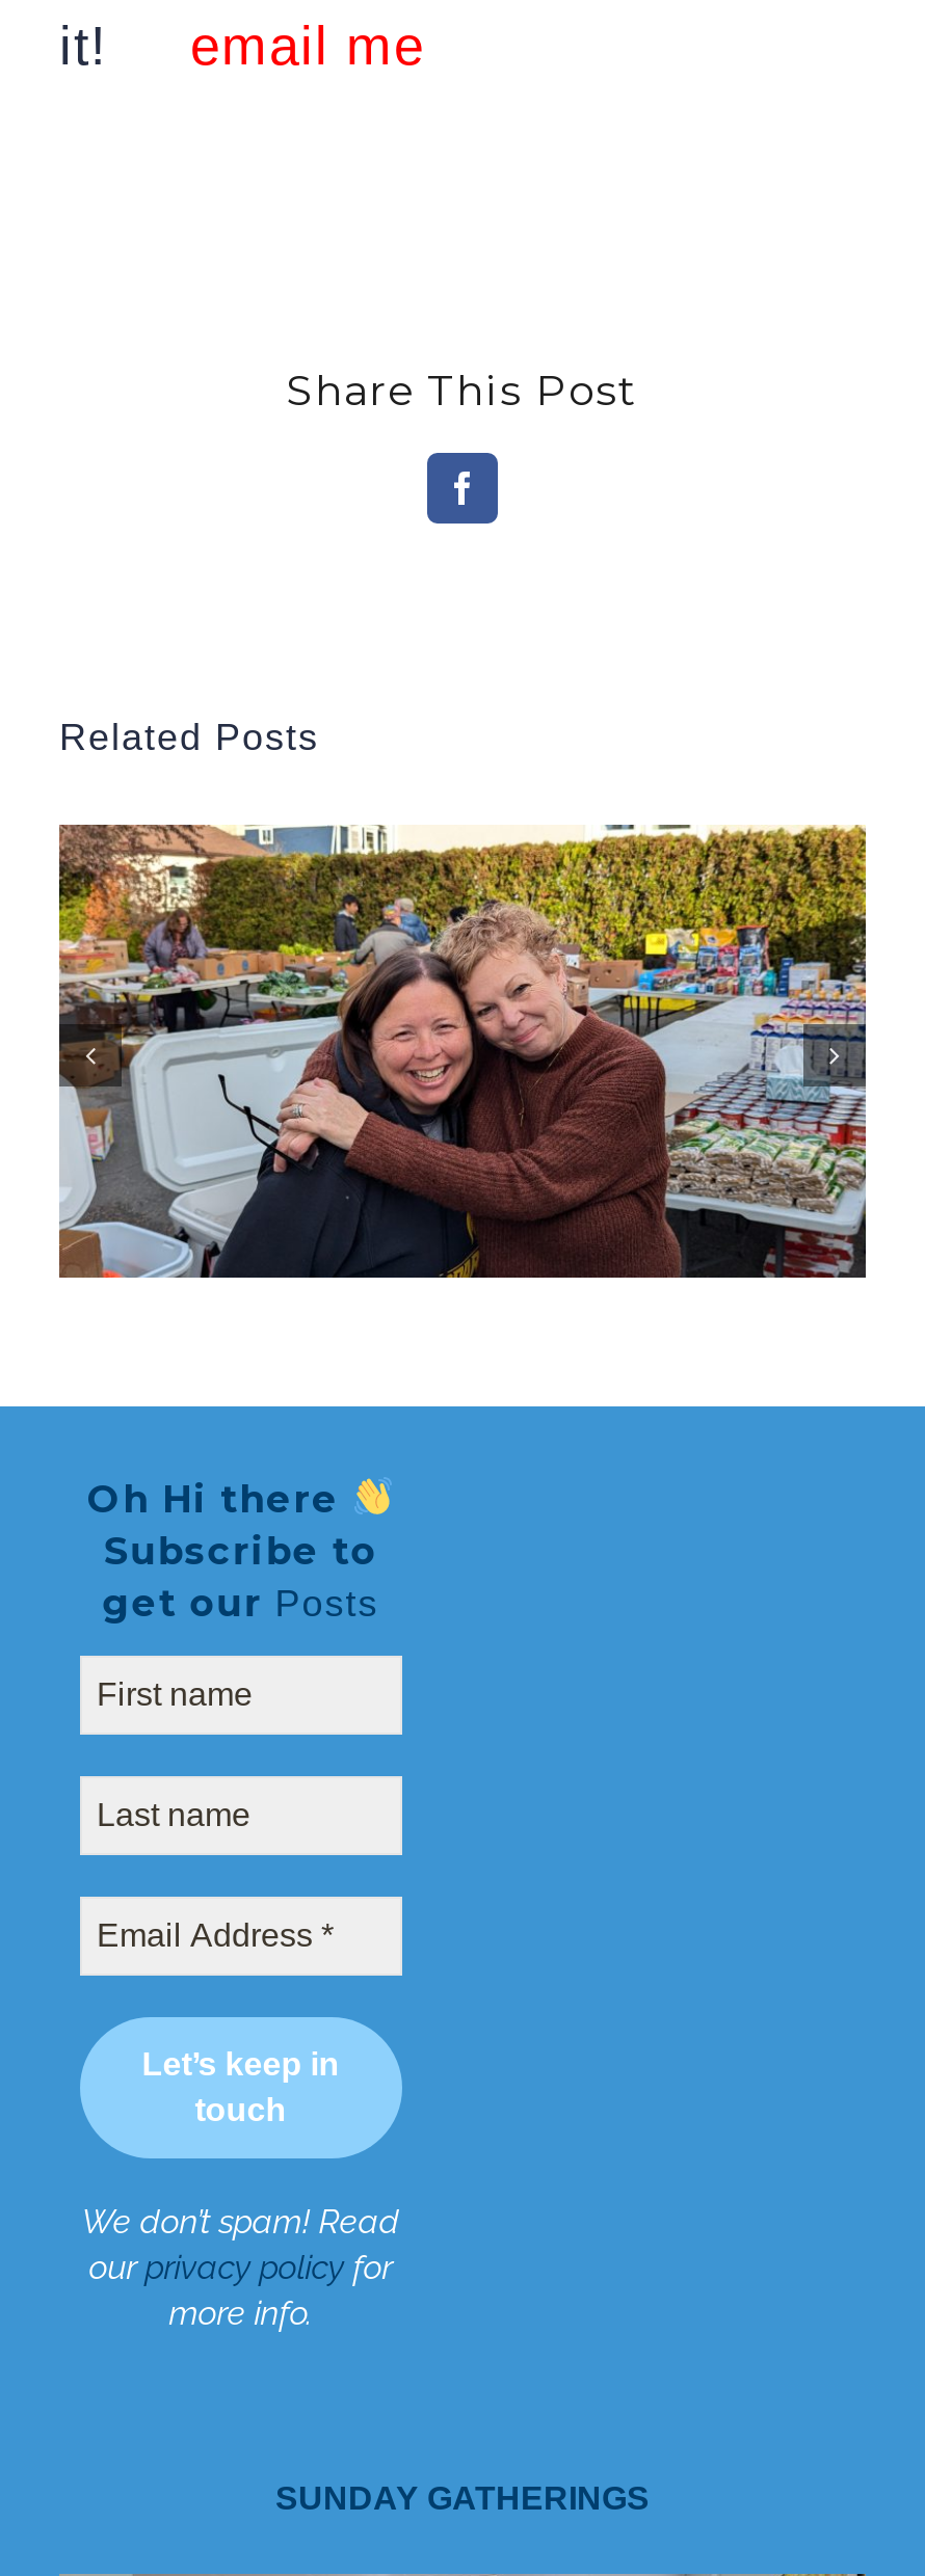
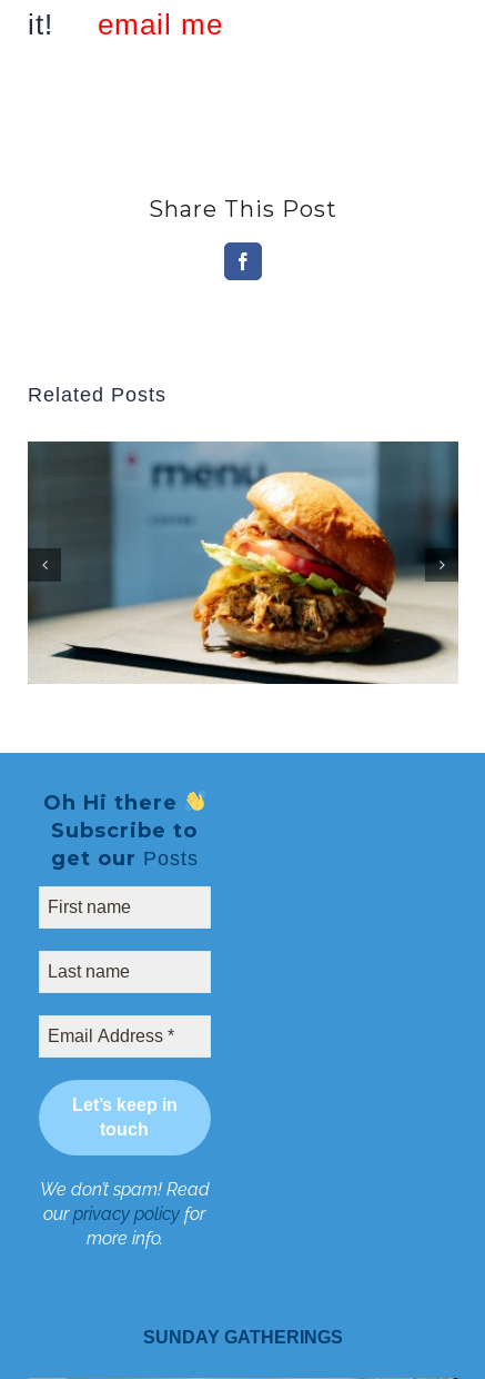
- [image]
+ [image]
